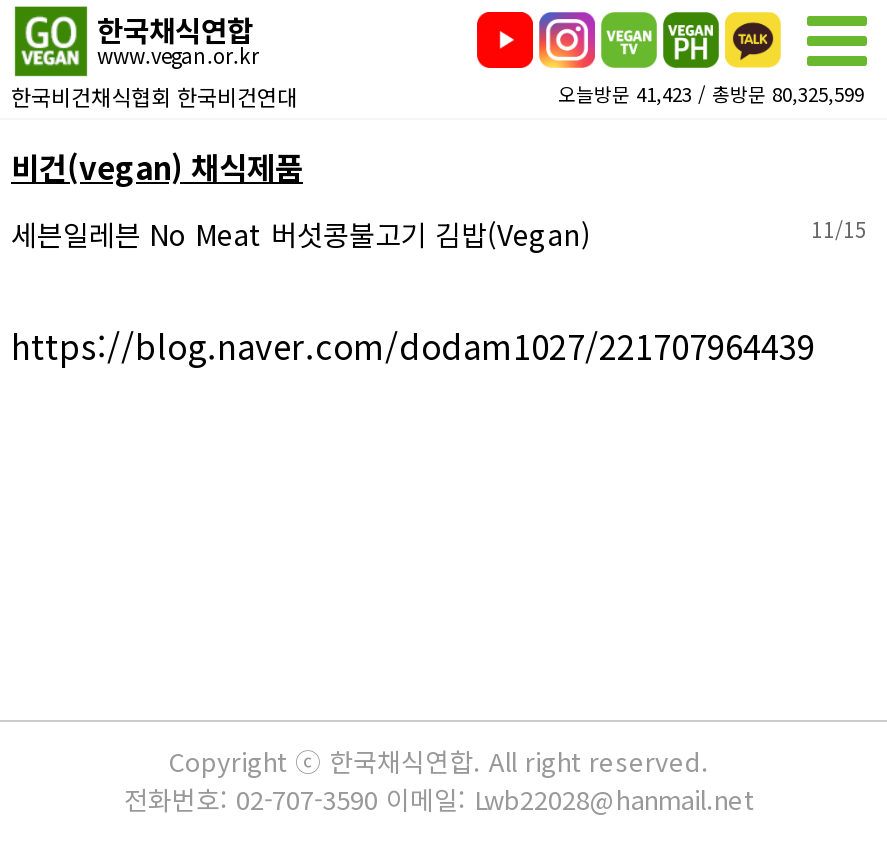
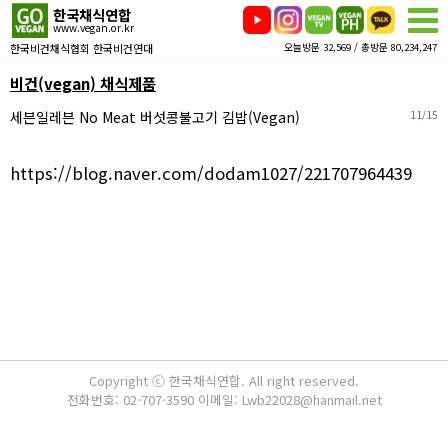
- 오늘방문 41,423 / 총방문 80,325,599
+ 오늘방문 32,569 / 총방문 80,234,247
